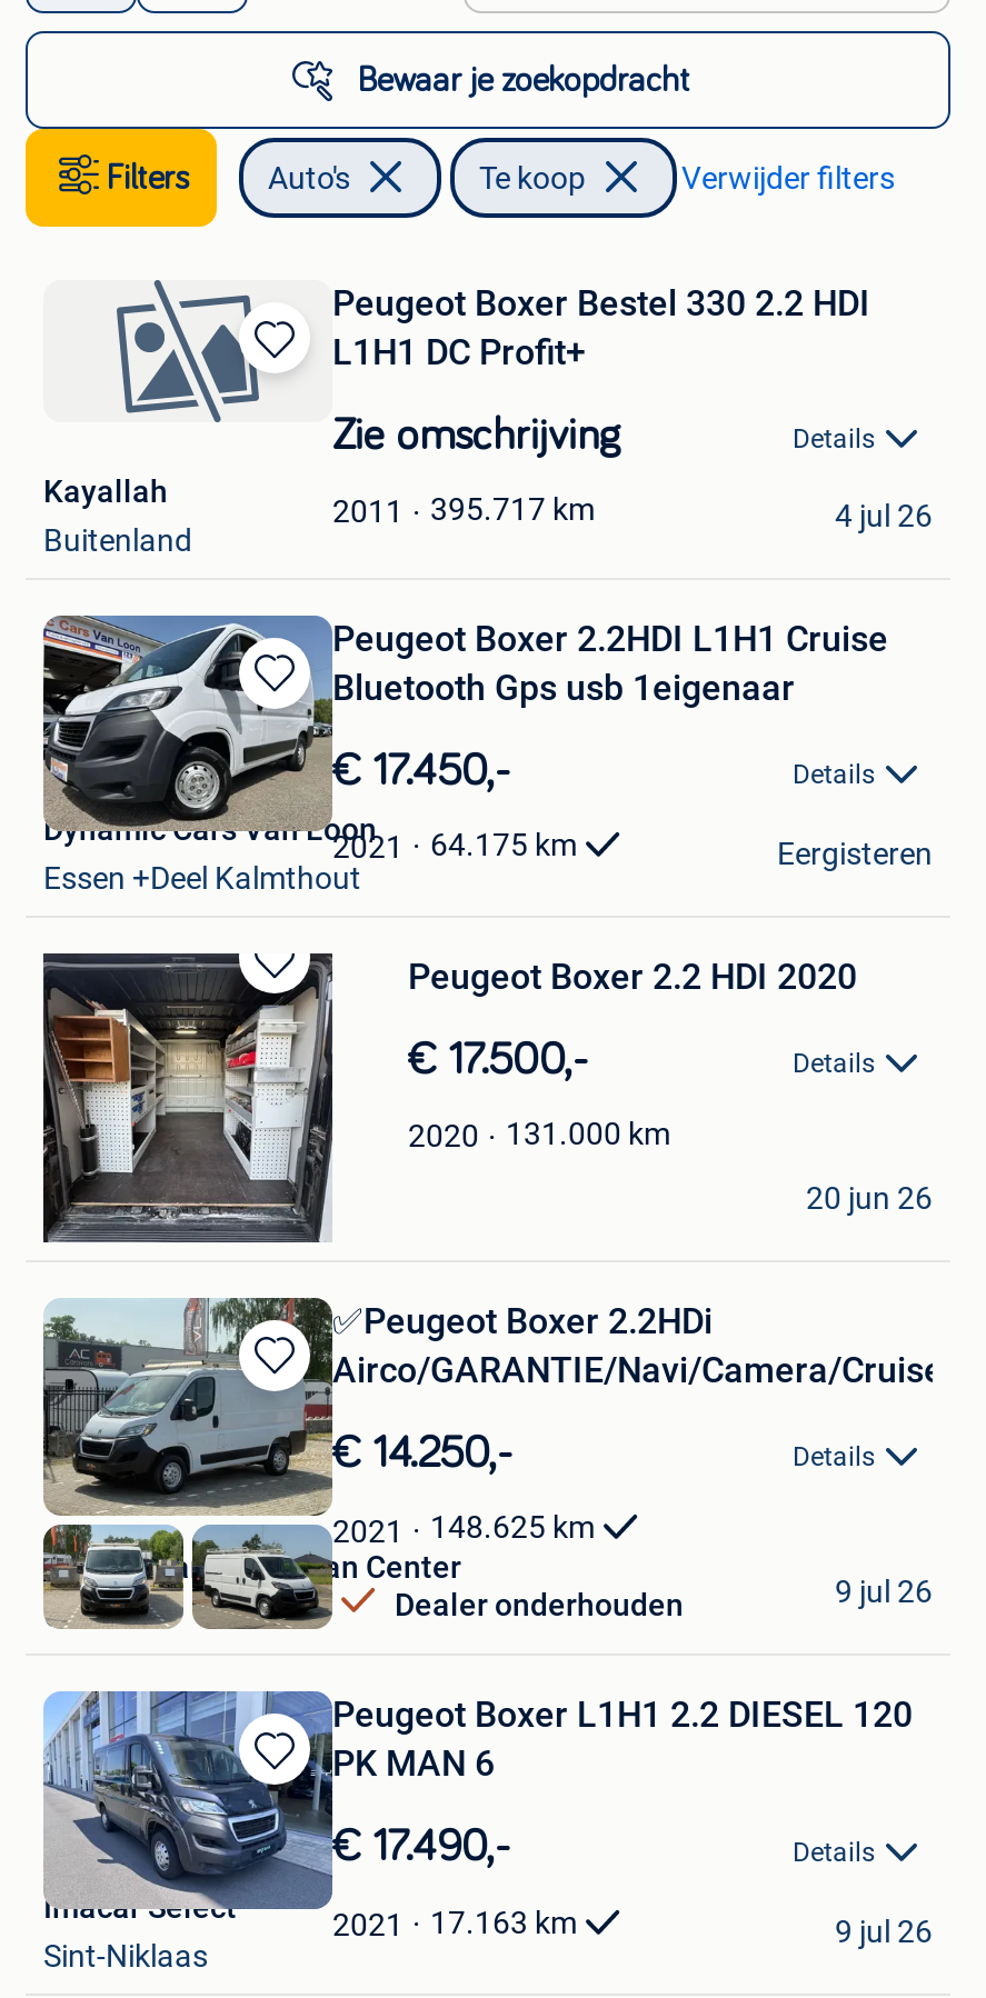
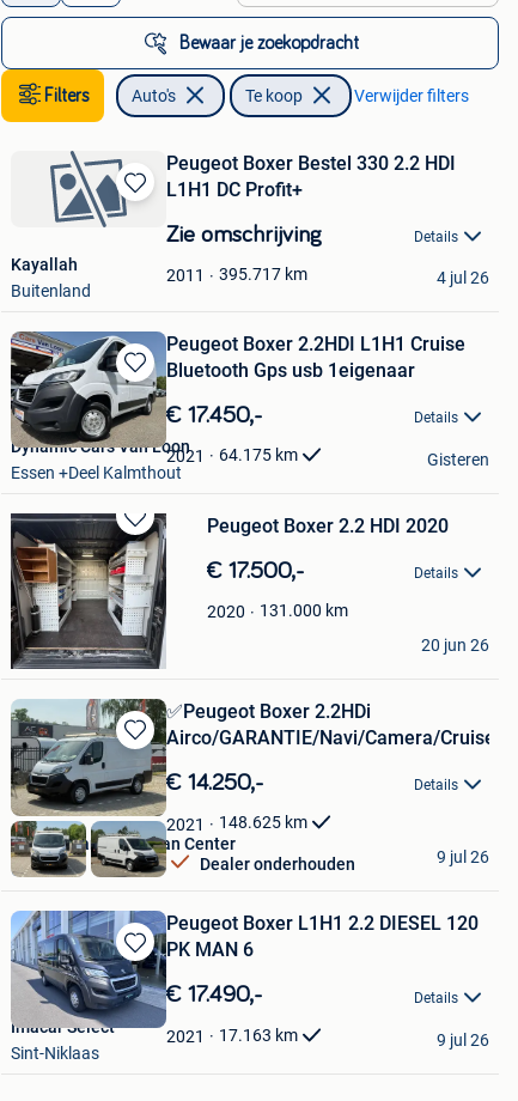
- Eergisteren
+ Gisteren
